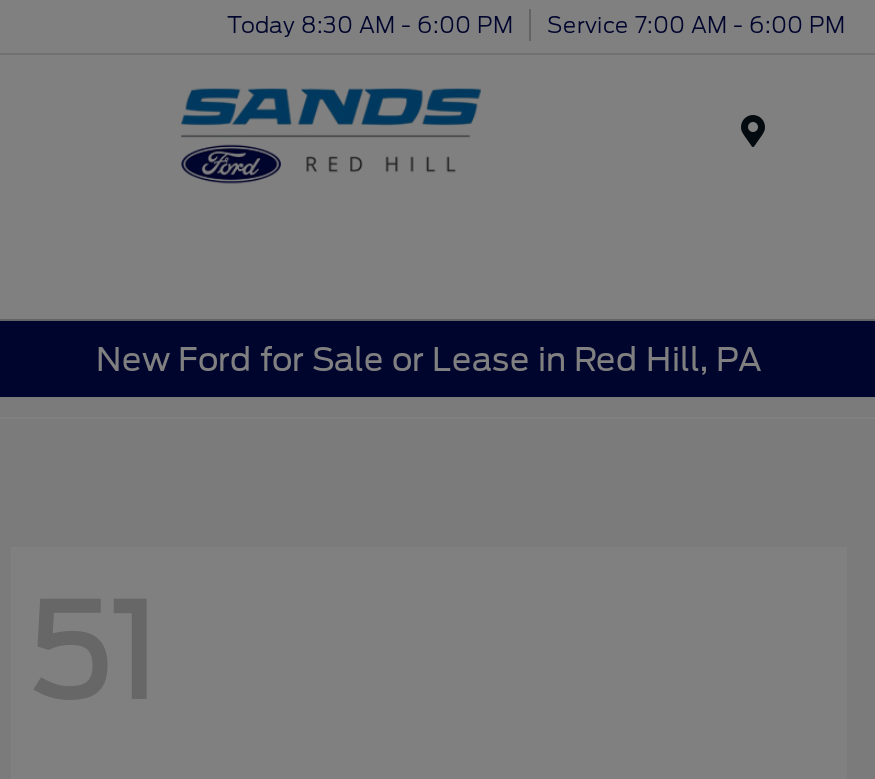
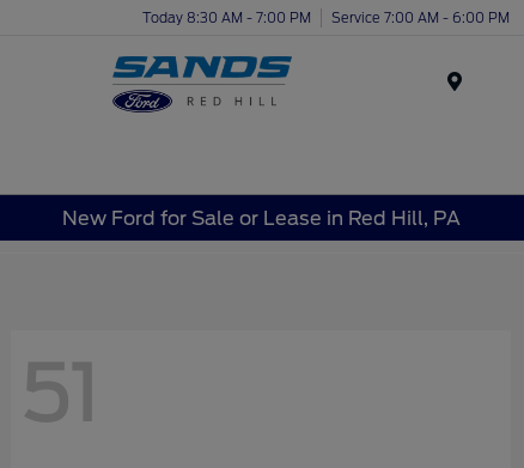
- Today 8:30 AM - 6:00 PM Service 7:00 AM - 6:00 PM
+ Today 8:30 AM - 7:00 PM Service 7:00 AM - 6:00 PM
